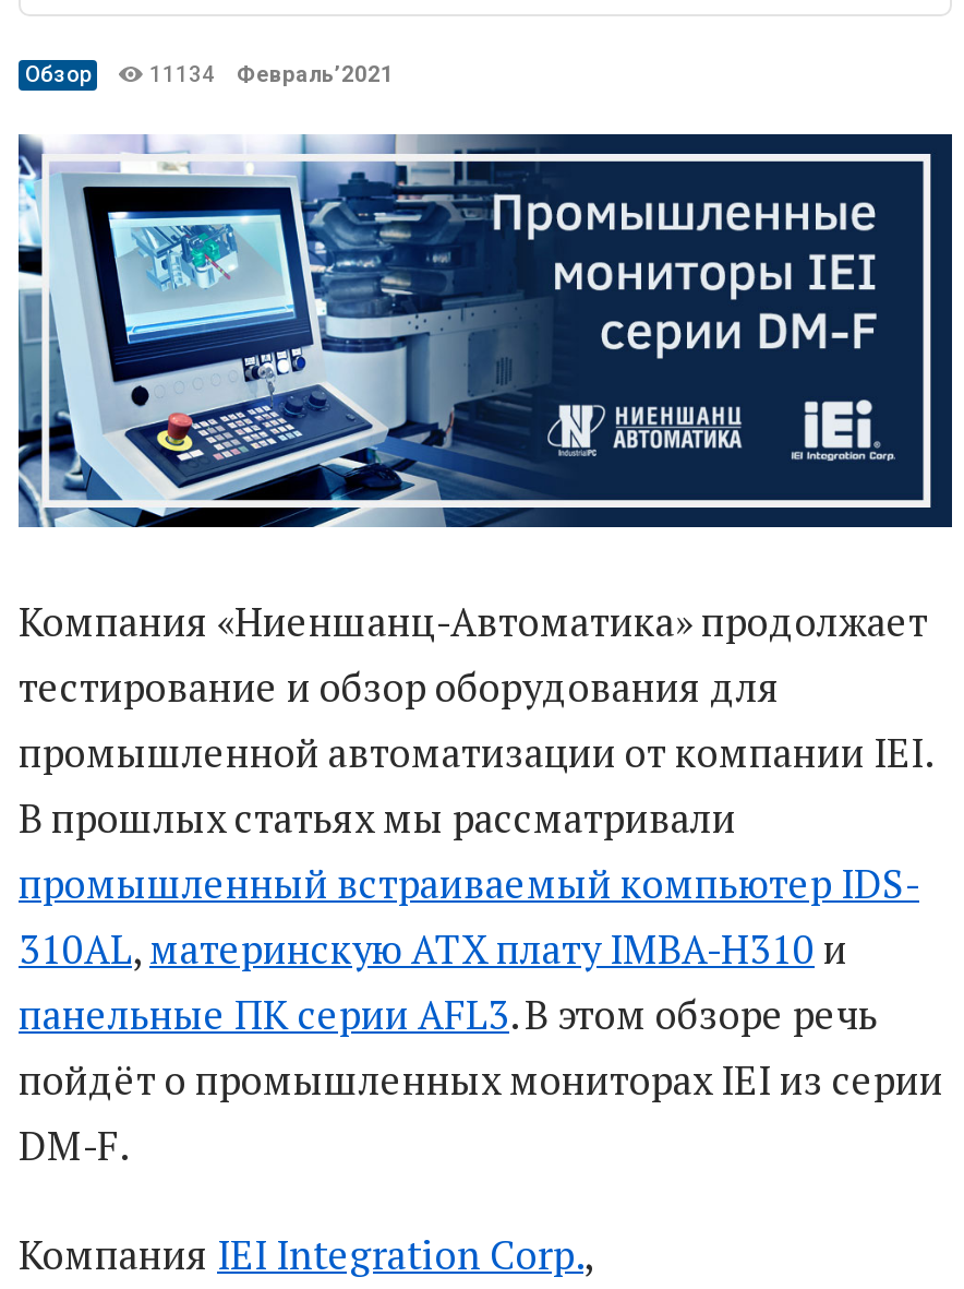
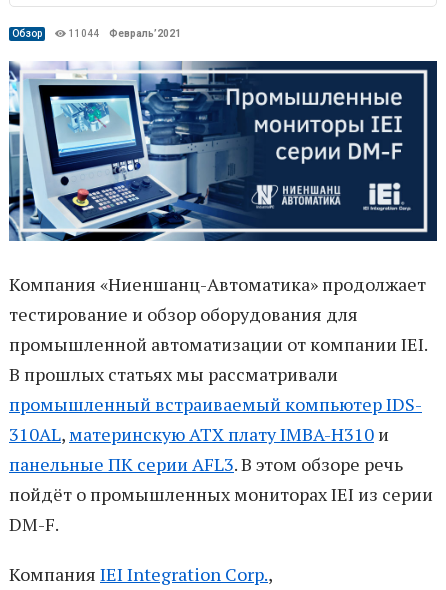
- 11134 Февраль’2021
+ 11044 Февраль’2021
